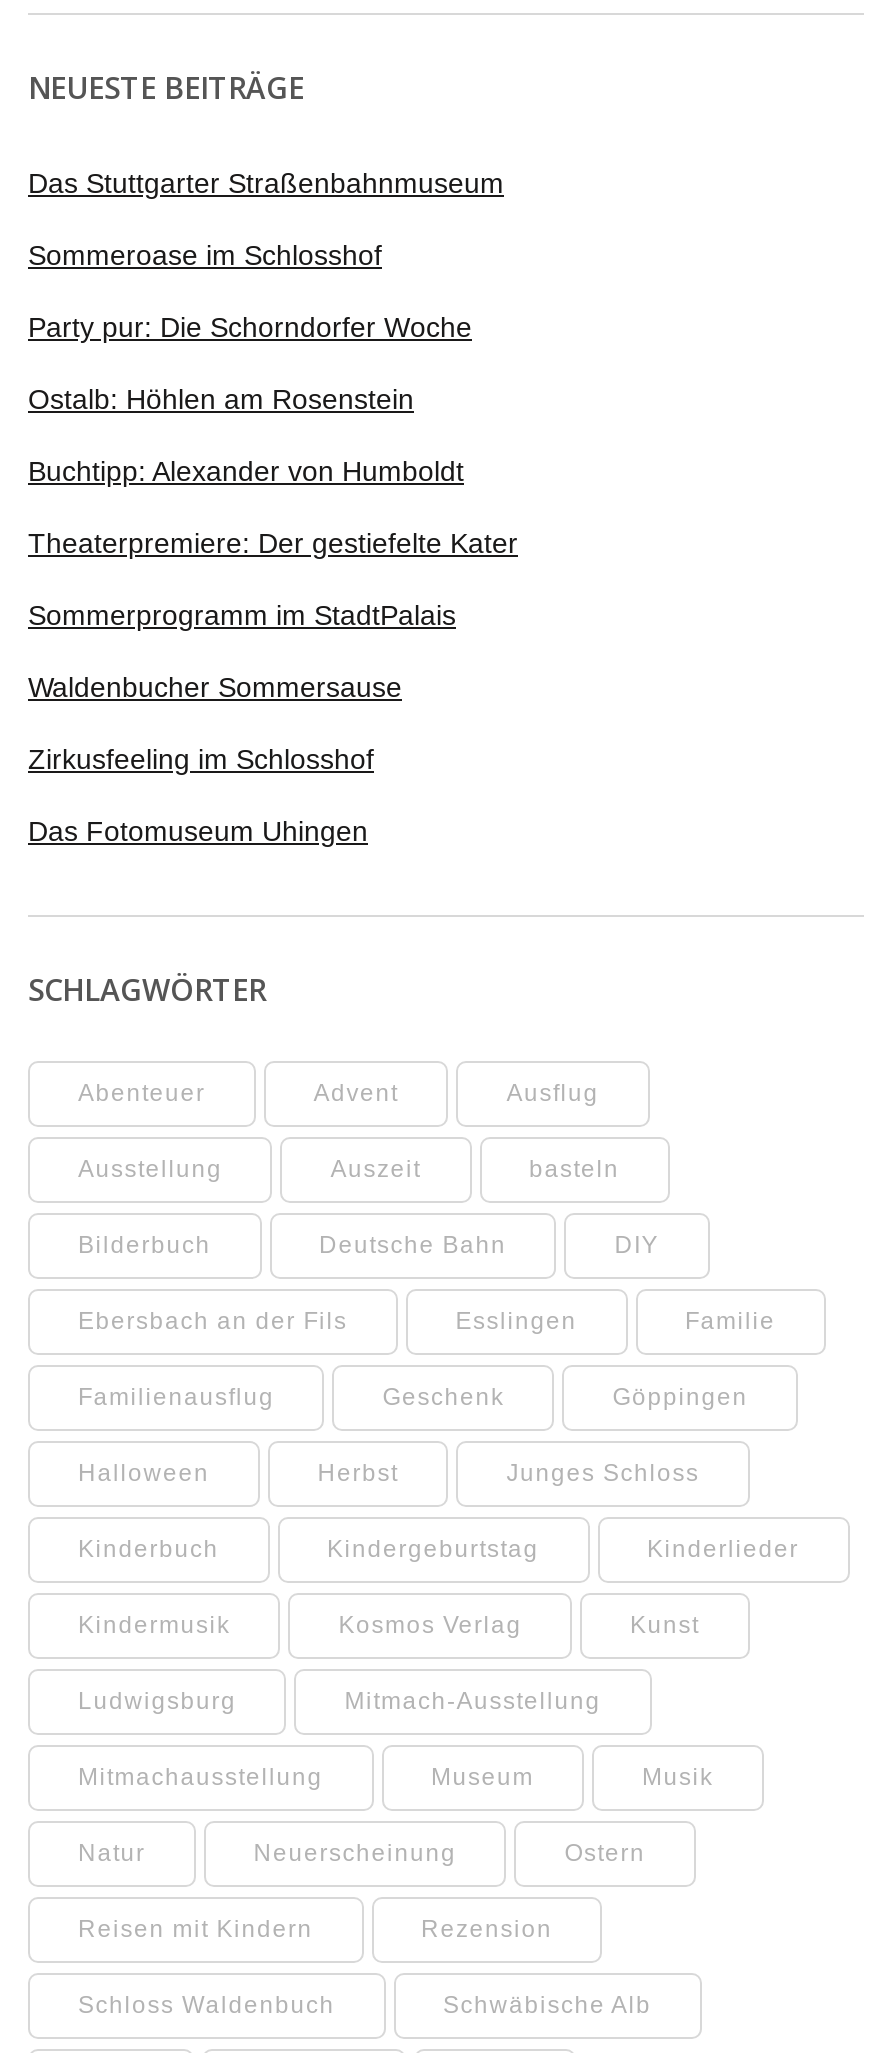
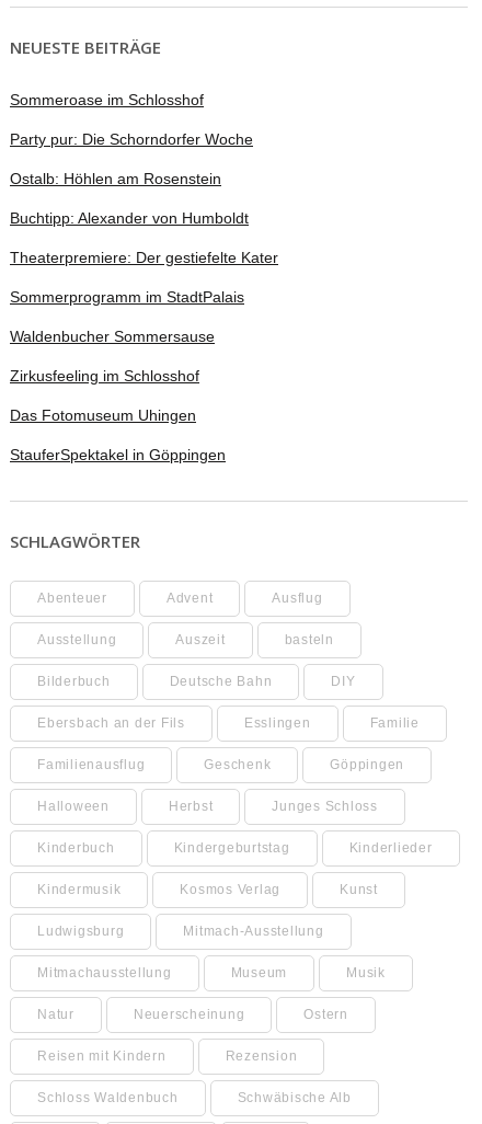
- Das Stuttgarter Straßenbahnmuseum

moved up: Sommeroase im Schlosshof | Party pur: Die Schorndorfer Woche | Ostalb: Höhlen am Rosenstein | ... | Zirkusfeeling im Schlosshof | Das Fotomuseum Uhingen

+ StauferSpektakel in Göppingen
